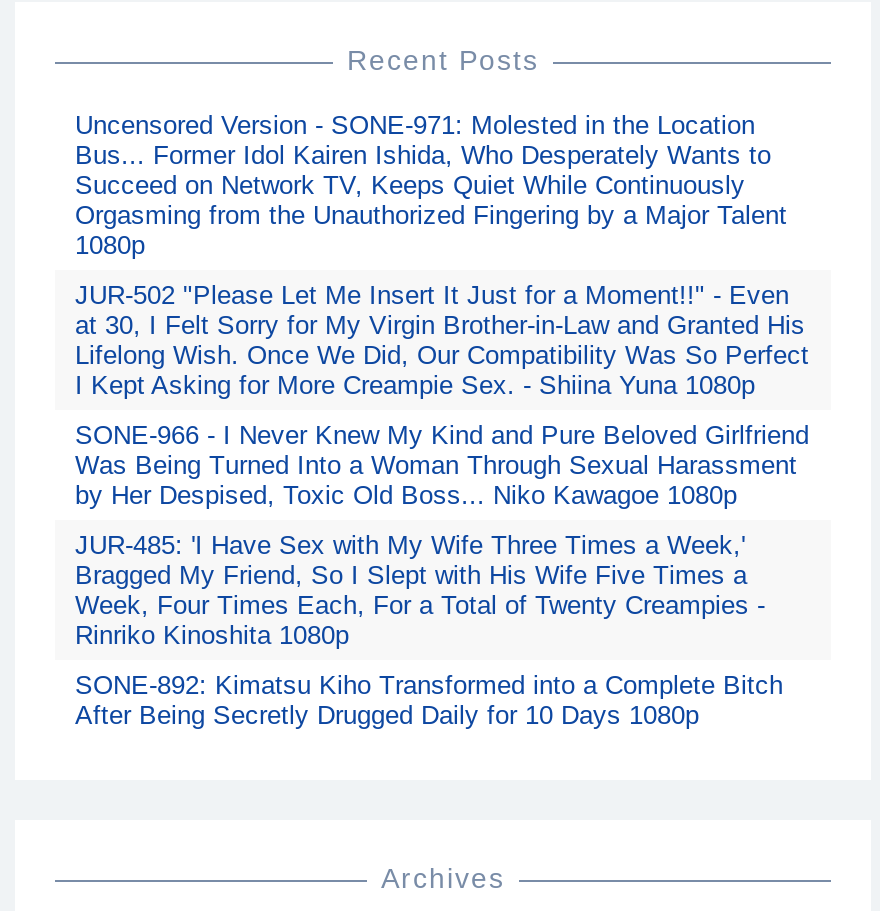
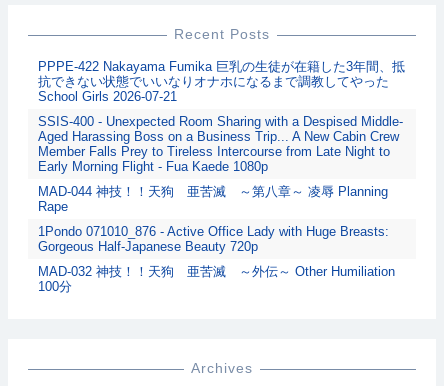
- Uncensored Version - SONE-971: Molested in the Location
- Bus... Former Idol Kairen Ishida, Who Desperately Wants to
- Succeed on Network TV, Keeps Quiet While Continuously
- Orgasming from the Unauthorized Fingering by a Major Talent
- 1080p
+ PPPE-422 Nakayama Fumika 巨乳の生徒が在籍した3年間、抵
+ 抗できない状態でいいなりオナホになるまで調教してやった
+ School Girls 2026-07-21

- JUR-502 "Please Let Me Insert It Just for a Moment!!" - Even
- at 30, I Felt Sorry for My Virgin Brother-in-Law and Granted His
- Lifelong Wish. Once We Did, Our Compatibility Was So Perfect
- I Kept Asking for More Creampie Sex. - Shiina Yuna 1080p
+ SSIS-400 - Unexpected Room Sharing with a Despised Middle-
+ Aged Harassing Boss on a Business Trip... A New Cabin Crew
+ Member Falls Prey to Tireless Intercourse from Late Night to
+ Early Morning Flight - Fua Kaede 1080p

- SONE-966 - I Never Knew My Kind and Pure Beloved Girlfriend
- Was Being Turned Into a Woman Through Sexual Harassment
- by Her Despised, Toxic Old Boss... Niko Kawagoe 1080p
+ MAD-044 神技！！天狗 亜苦滅 ～第八章～ 凌辱 Planning
+ Rape

- JUR-485: 'I Have Sex with My Wife Three Times a Week,'
- Bragged My Friend, So I Slept with His Wife Five Times a
- Week, Four Times Each, For a Total of Twenty Creampies -
- Rinriko Kinoshita 1080p
+ 1Pondo 071010_876 - Active Office Lady with Huge Breasts:
+ Gorgeous Half-Japanese Beauty 720p

- SONE-892: Kimatsu Kiho Transformed into a Complete Bitch
- After Being Secretly Drugged Daily for 10 Days 1080p
+ MAD-032 神技！！天狗 亜苦滅 ～外伝～ Other Humiliation
+ 100分
